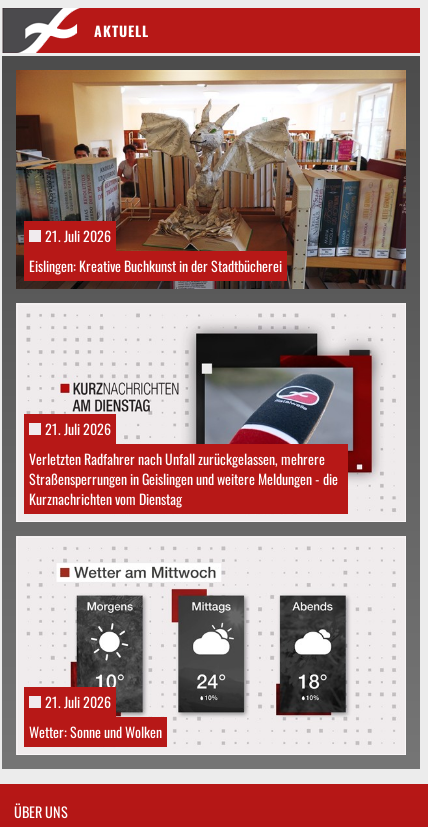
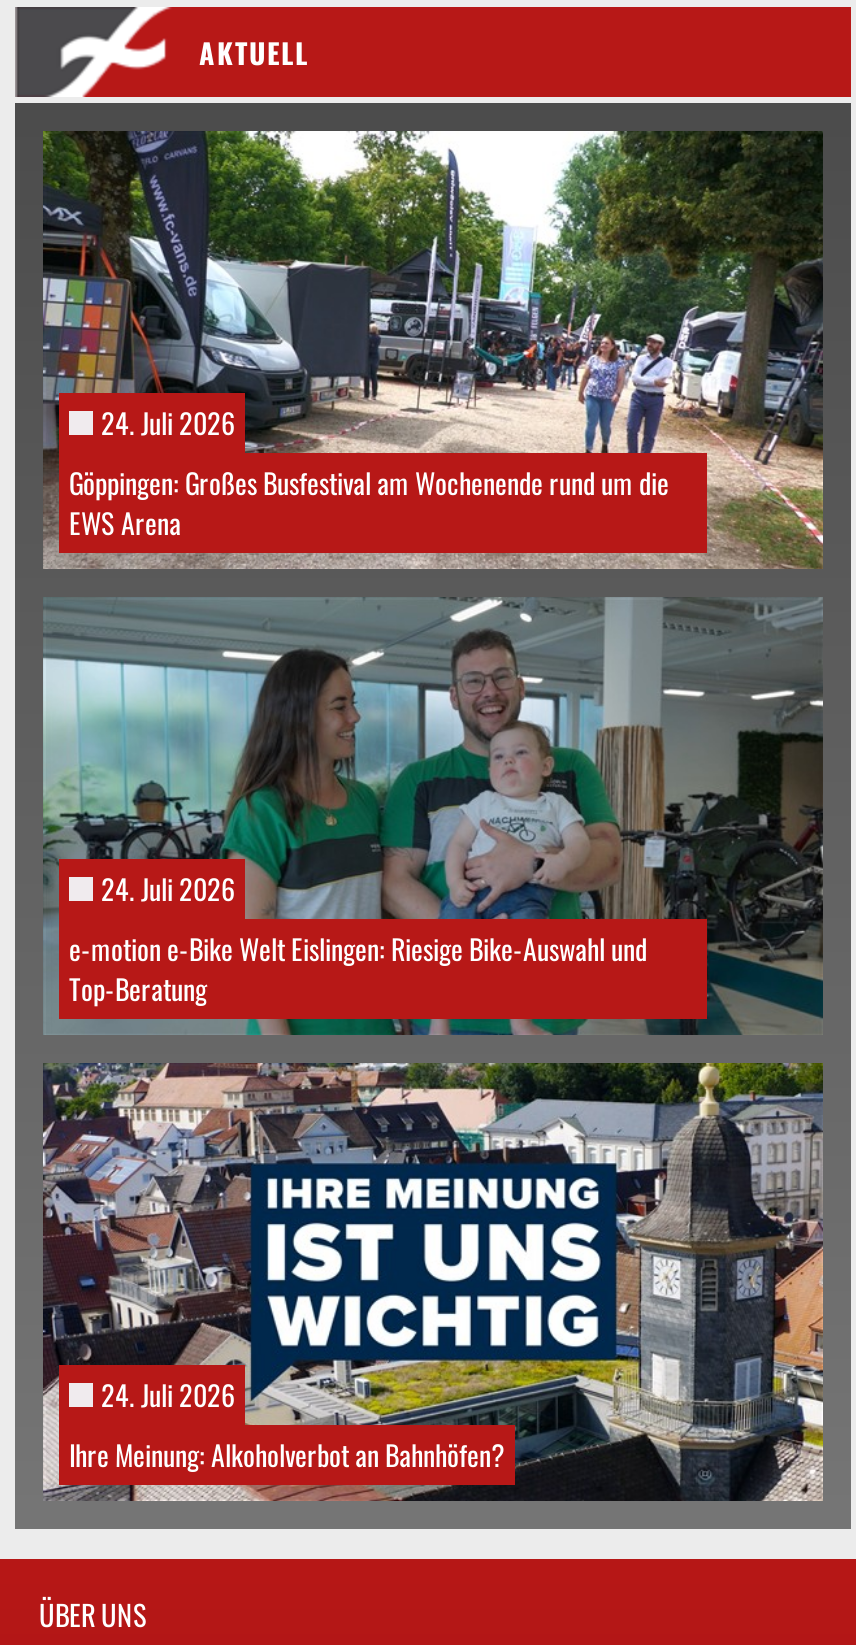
- [image]
- 21. Juli 2026
- Eislingen: Kreative Buchkunst in der Stadtbücherei
+ [image]
+ 24. Juli 2026
+ Göppingen: Großes Busfestival am Wochenende rund um die
+ EWS Arena

- [image]
- 21. Juli 2026
- Verletzten Radfahrer nach Unfall zurückgelassen, mehrere
- Straßensperrungen in Geislingen und weitere Meldungen - die
- Kurznachrichten vom Dienstag
+ [image]
+ 24. Juli 2026
+ e-motion e-Bike Welt Eislingen: Riesige Bike-Auswahl und
+ Top-Beratung

- [image]
- 21. Juli 2026
- Wetter: Sonne und Wolken
+ [image]
+ 24. Juli 2026
+ Ihre Meinung: Alkoholverbot an Bahnhöfen?
